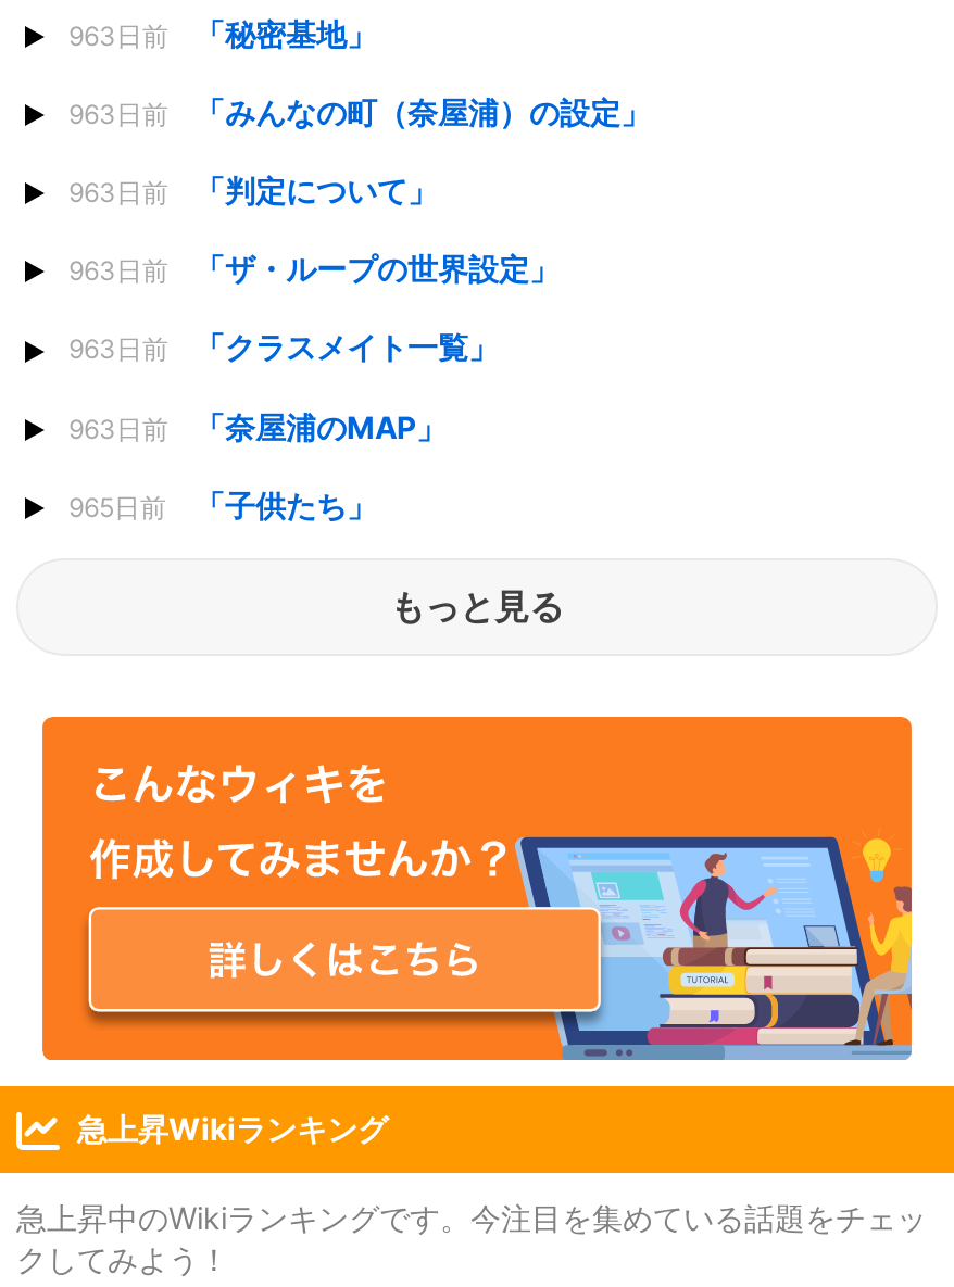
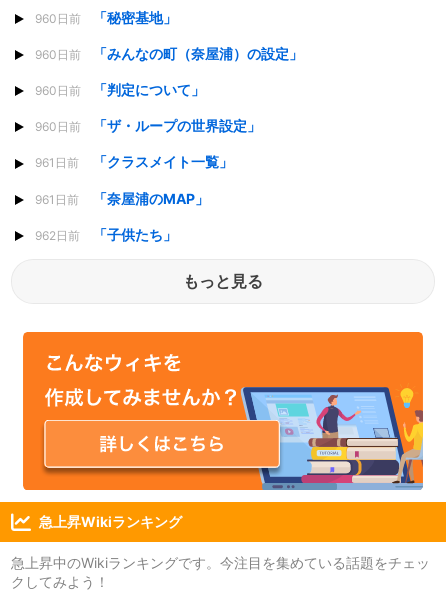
- 963日前 「秘密基地」
+ 960日前 「秘密基地」

- 963日前 「みんなの町（奈屋浦）の設定」
+ 960日前 「みんなの町（奈屋浦）の設定」

- 963日前 「判定について」
+ 960日前 「判定について」

- 963日前 「ザ・ループの世界設定」
+ 960日前 「ザ・ループの世界設定」

- 963日前 「クラスメイト一覧」
+ 961日前 「クラスメイト一覧」

- 963日前 「奈屋浦のMAP」
+ 961日前 「奈屋浦のMAP」

- 965日前 「子供たち」
+ 962日前 「子供たち」
